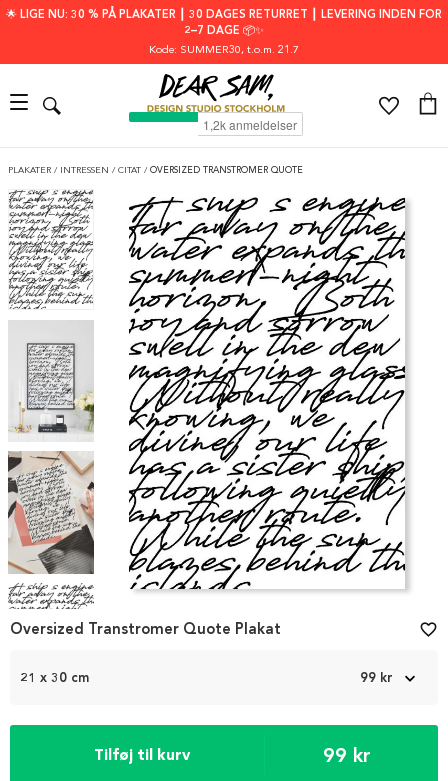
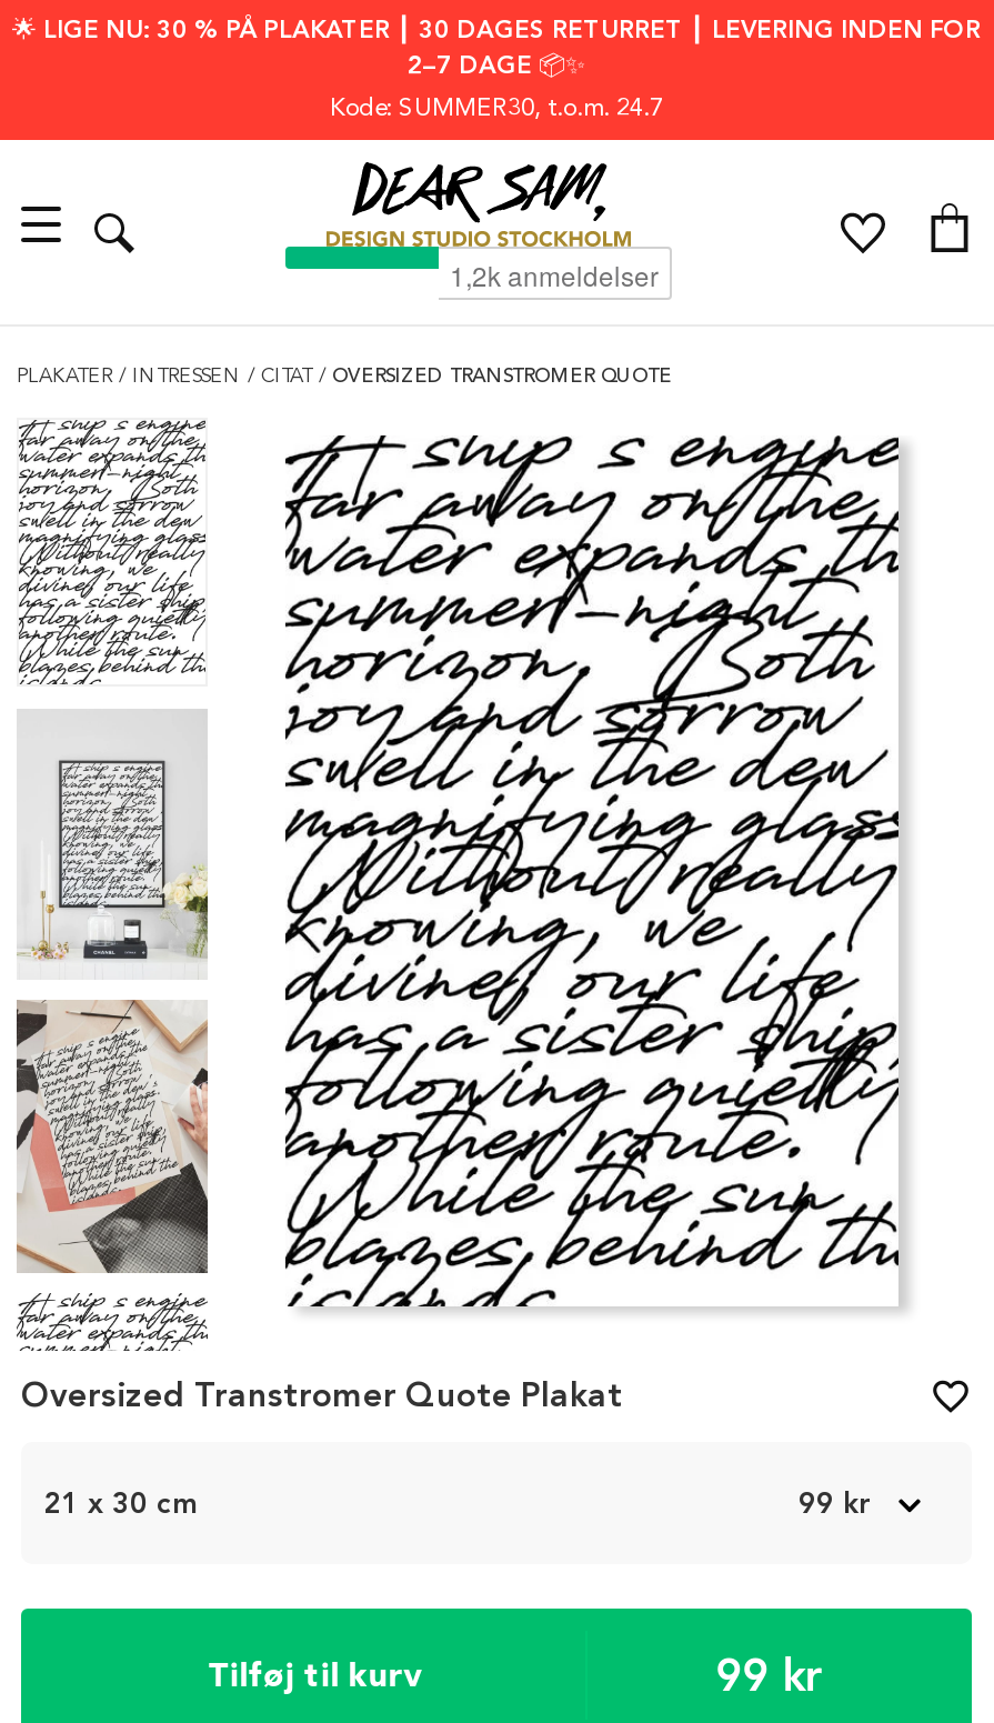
- Kode: SUMMER30, t.o.m. 21.7
+ Kode: SUMMER30, t.o.m. 24.7
